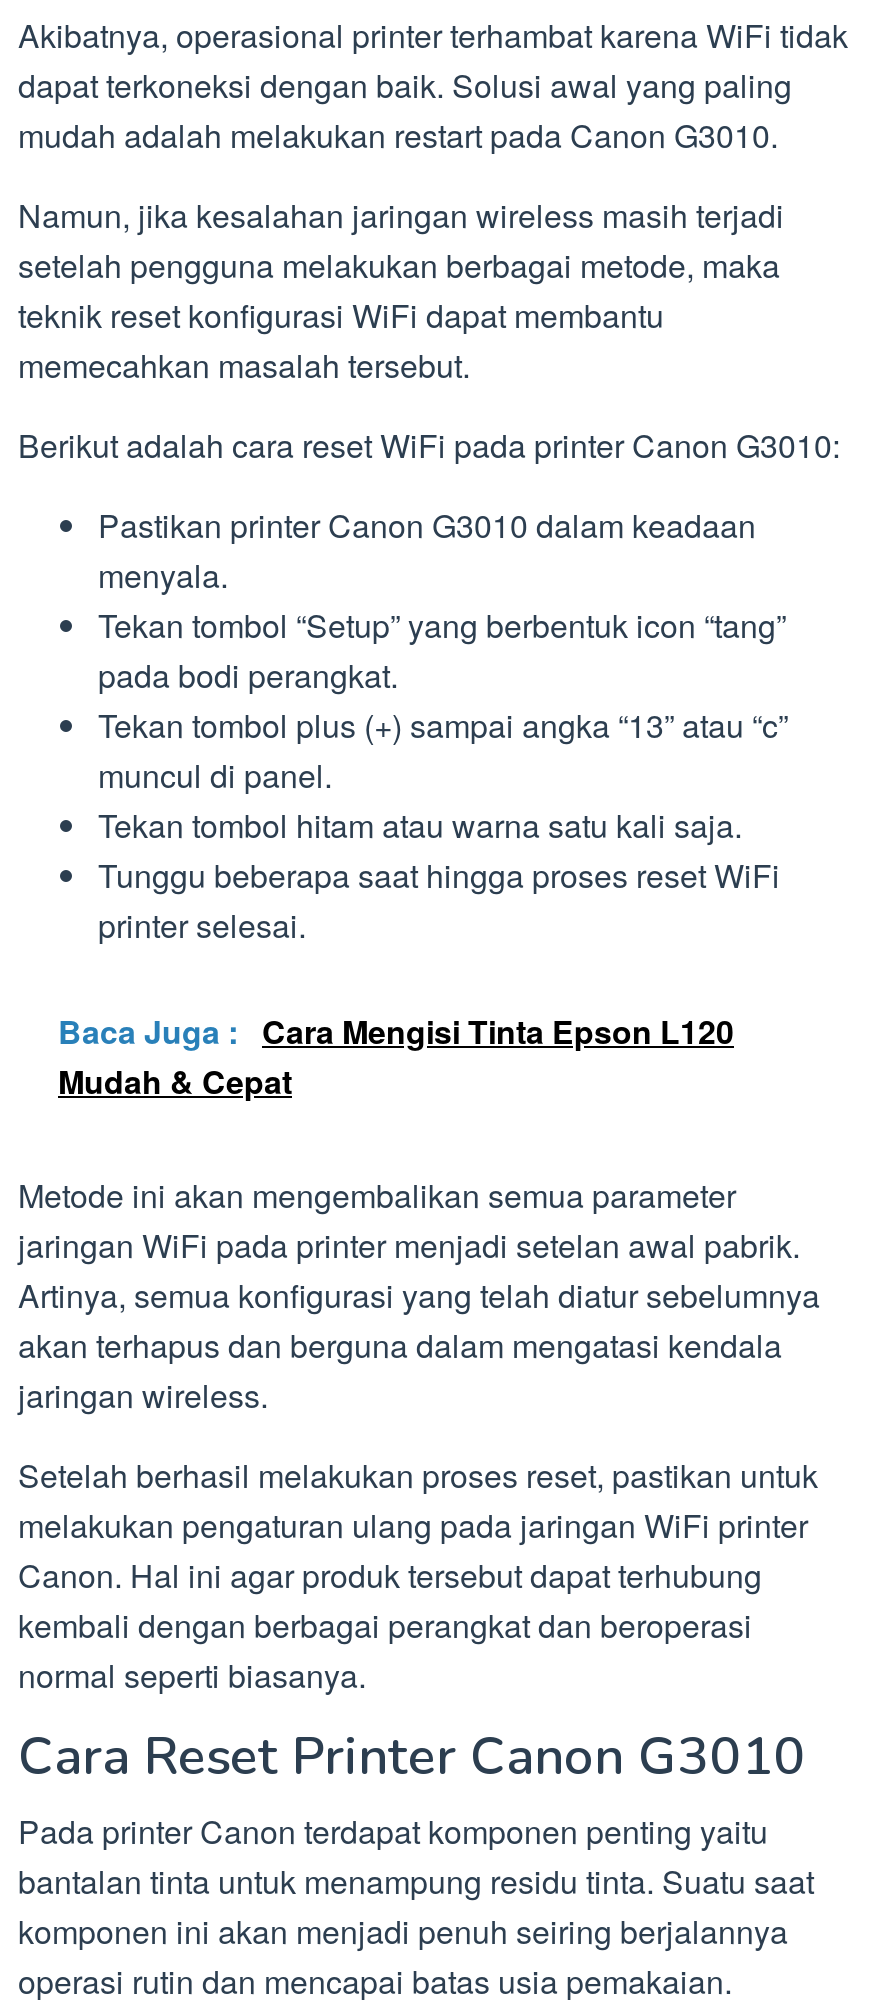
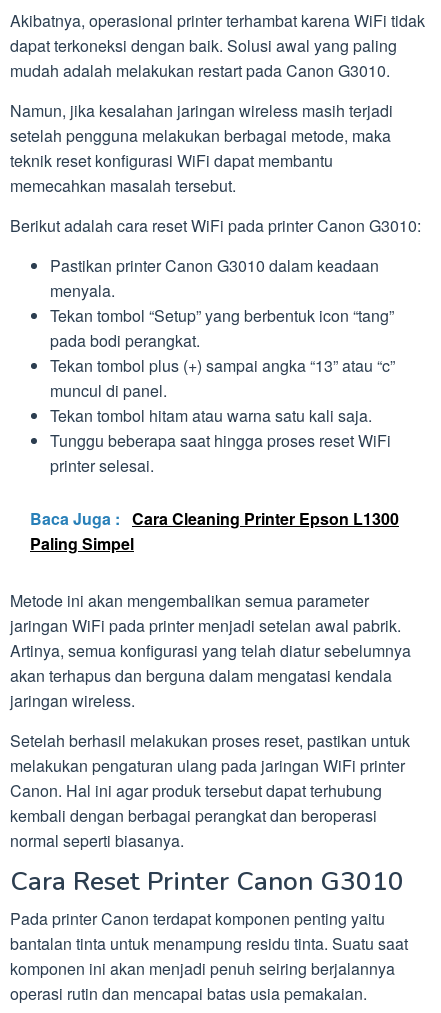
- Baca Juga : Cara Mengisi Tinta Epson L120
- Mudah & Cepat
+ Baca Juga : Cara Cleaning Printer Epson L1300
+ Paling Simpel
